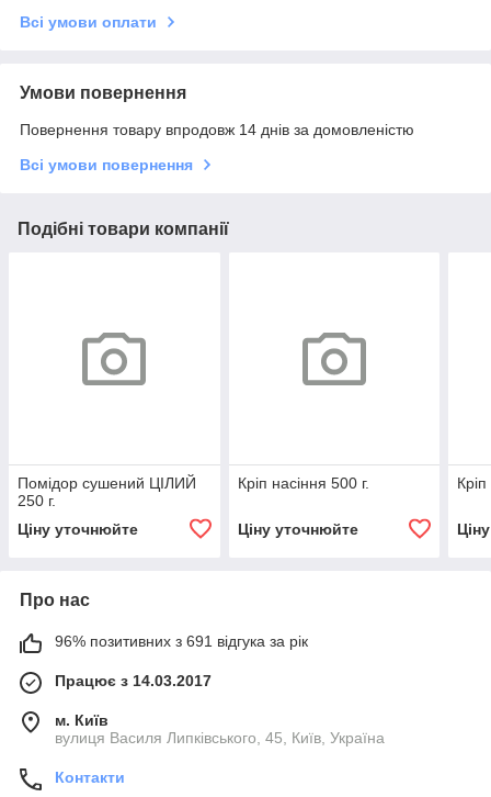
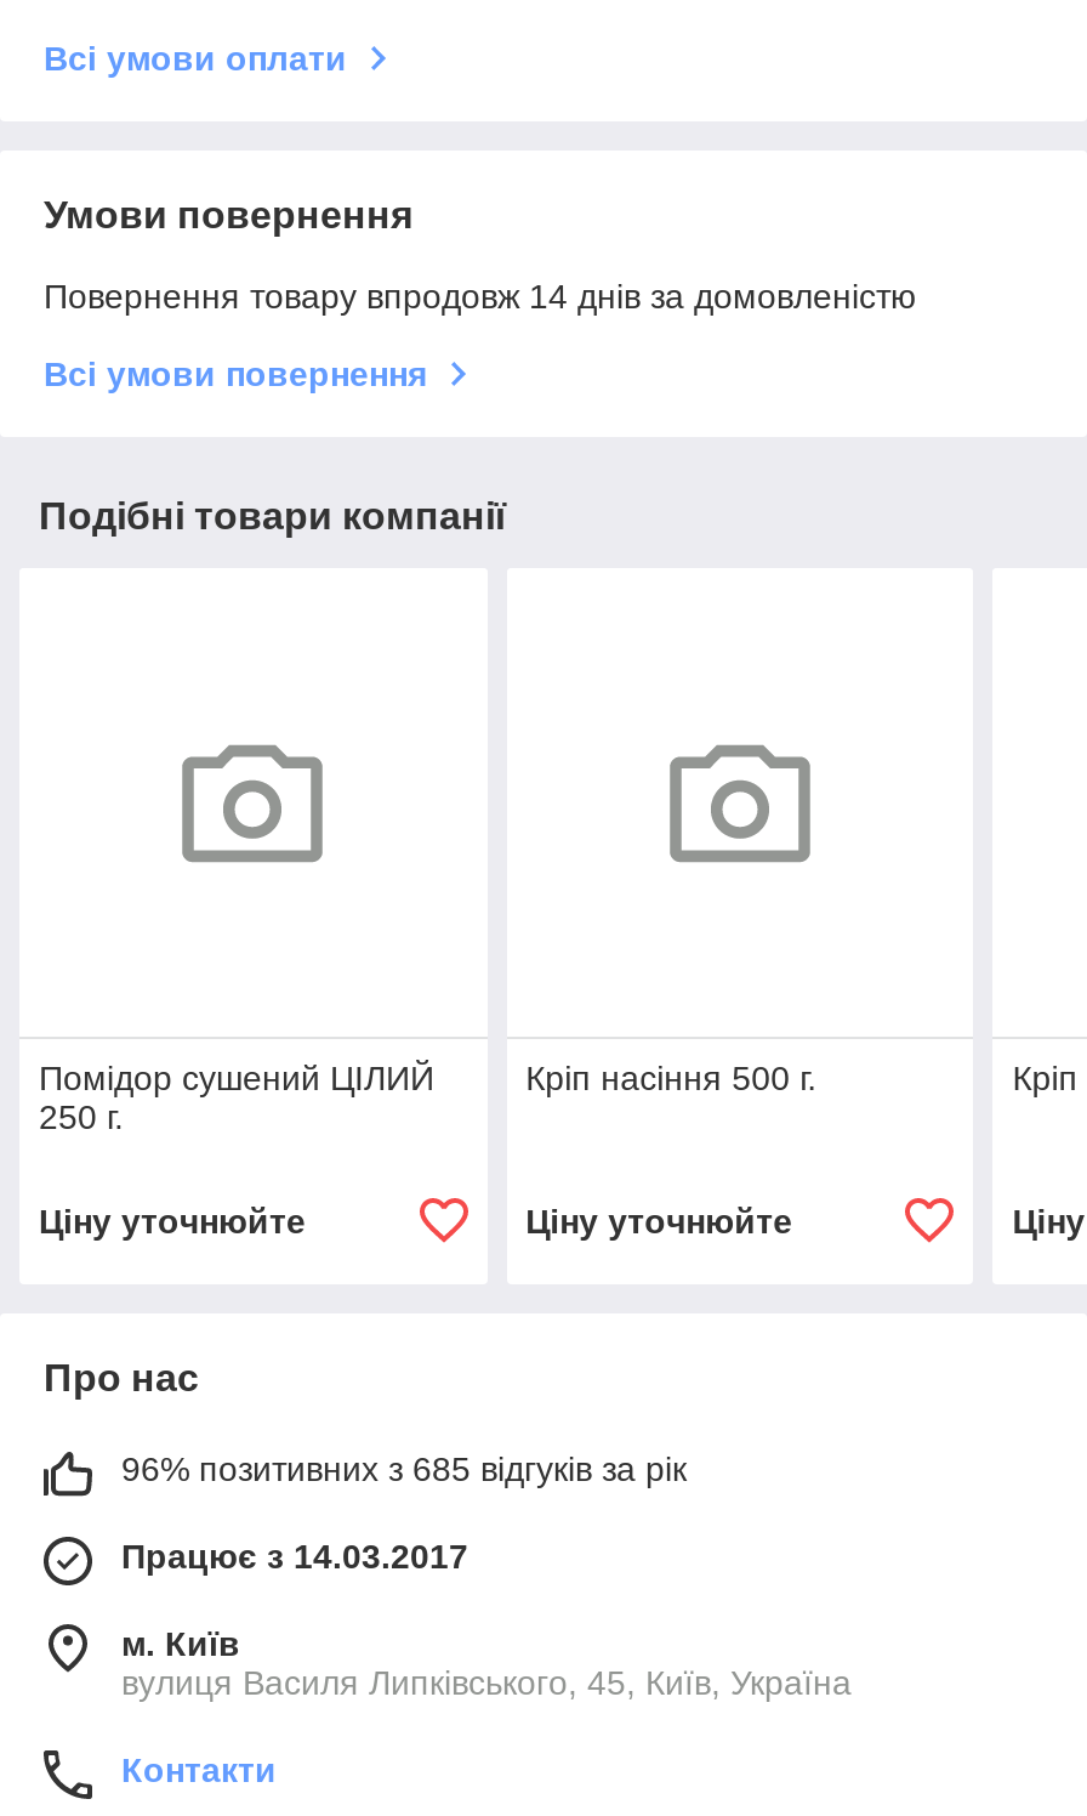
- 96% позитивних з 691 відгука за рік
+ 96% позитивних з 685 відгуків за рік
